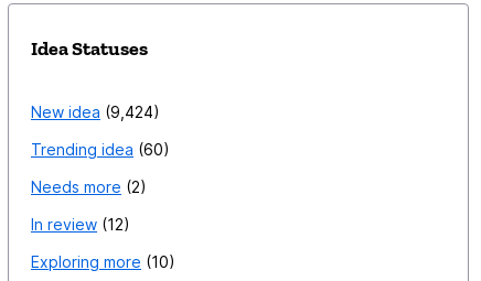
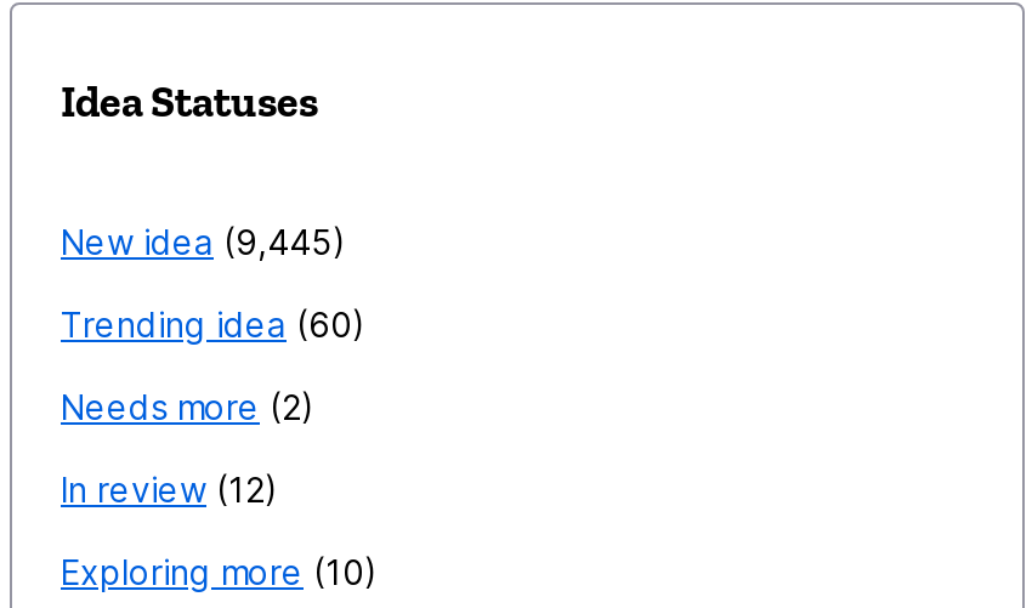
- New idea 9,424
+ New idea 9,445
